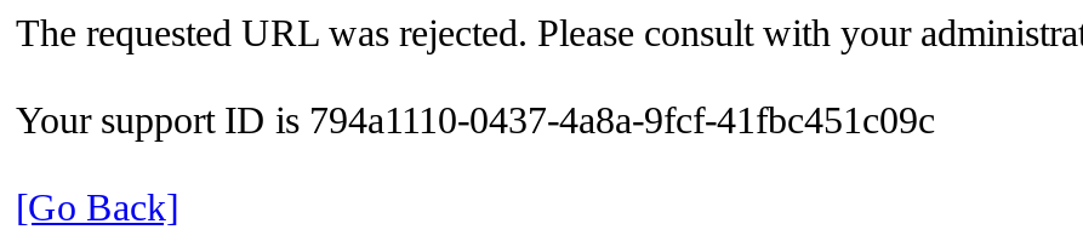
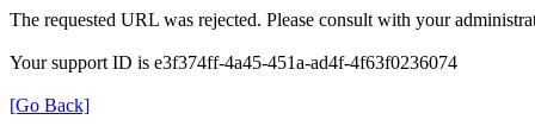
- Your support ID is 794a1110-0437-4a8a-9fcf-41fbc451c09c
+ Your support ID is e3f374ff-4a45-451a-ad4f-4f63f0236074
